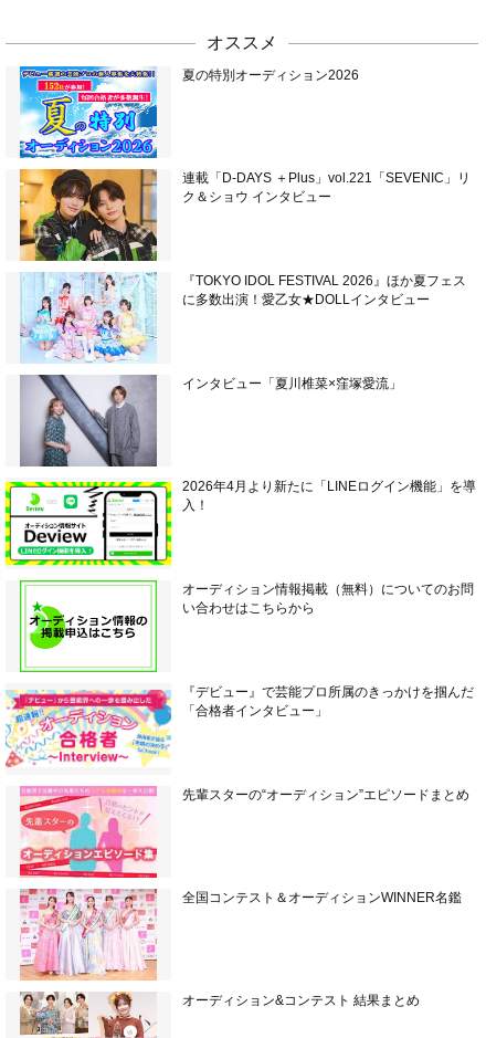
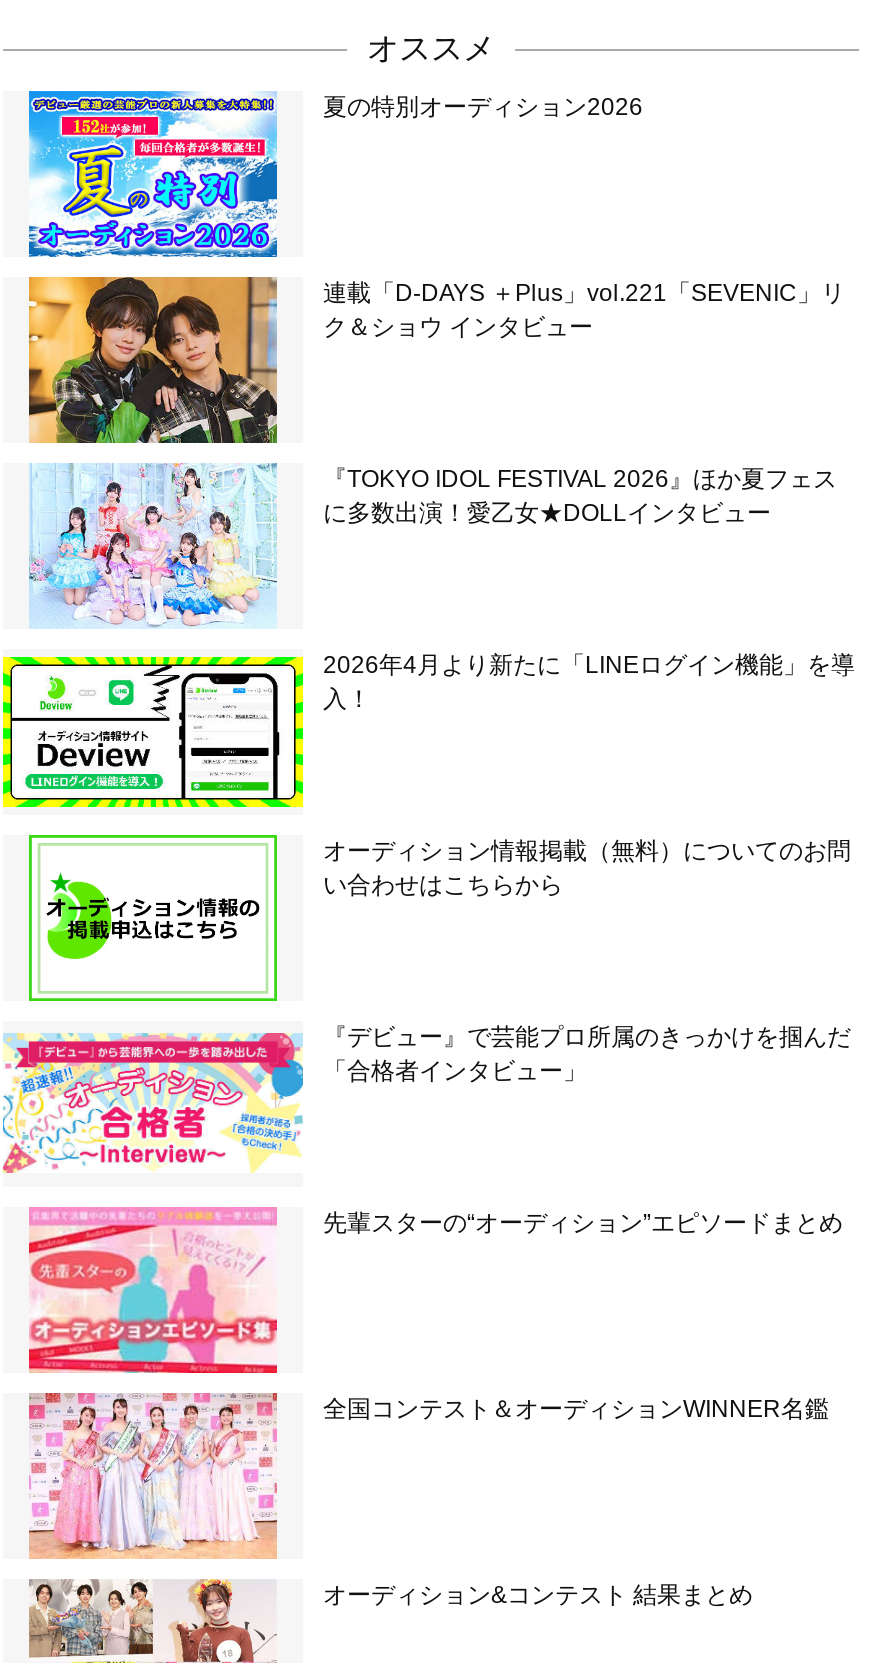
- [image]
- インタビュー「夏川椎菜×窪塚愛流」
